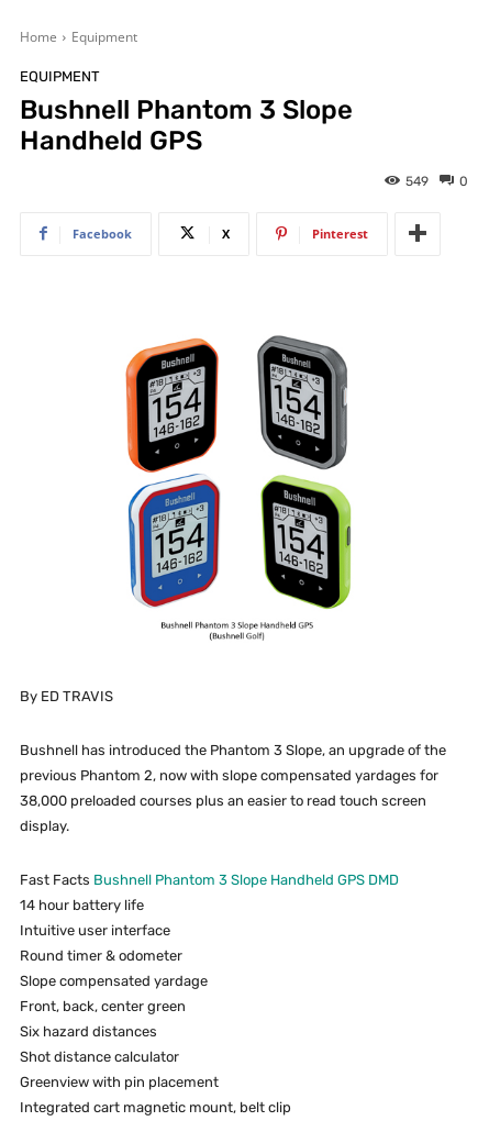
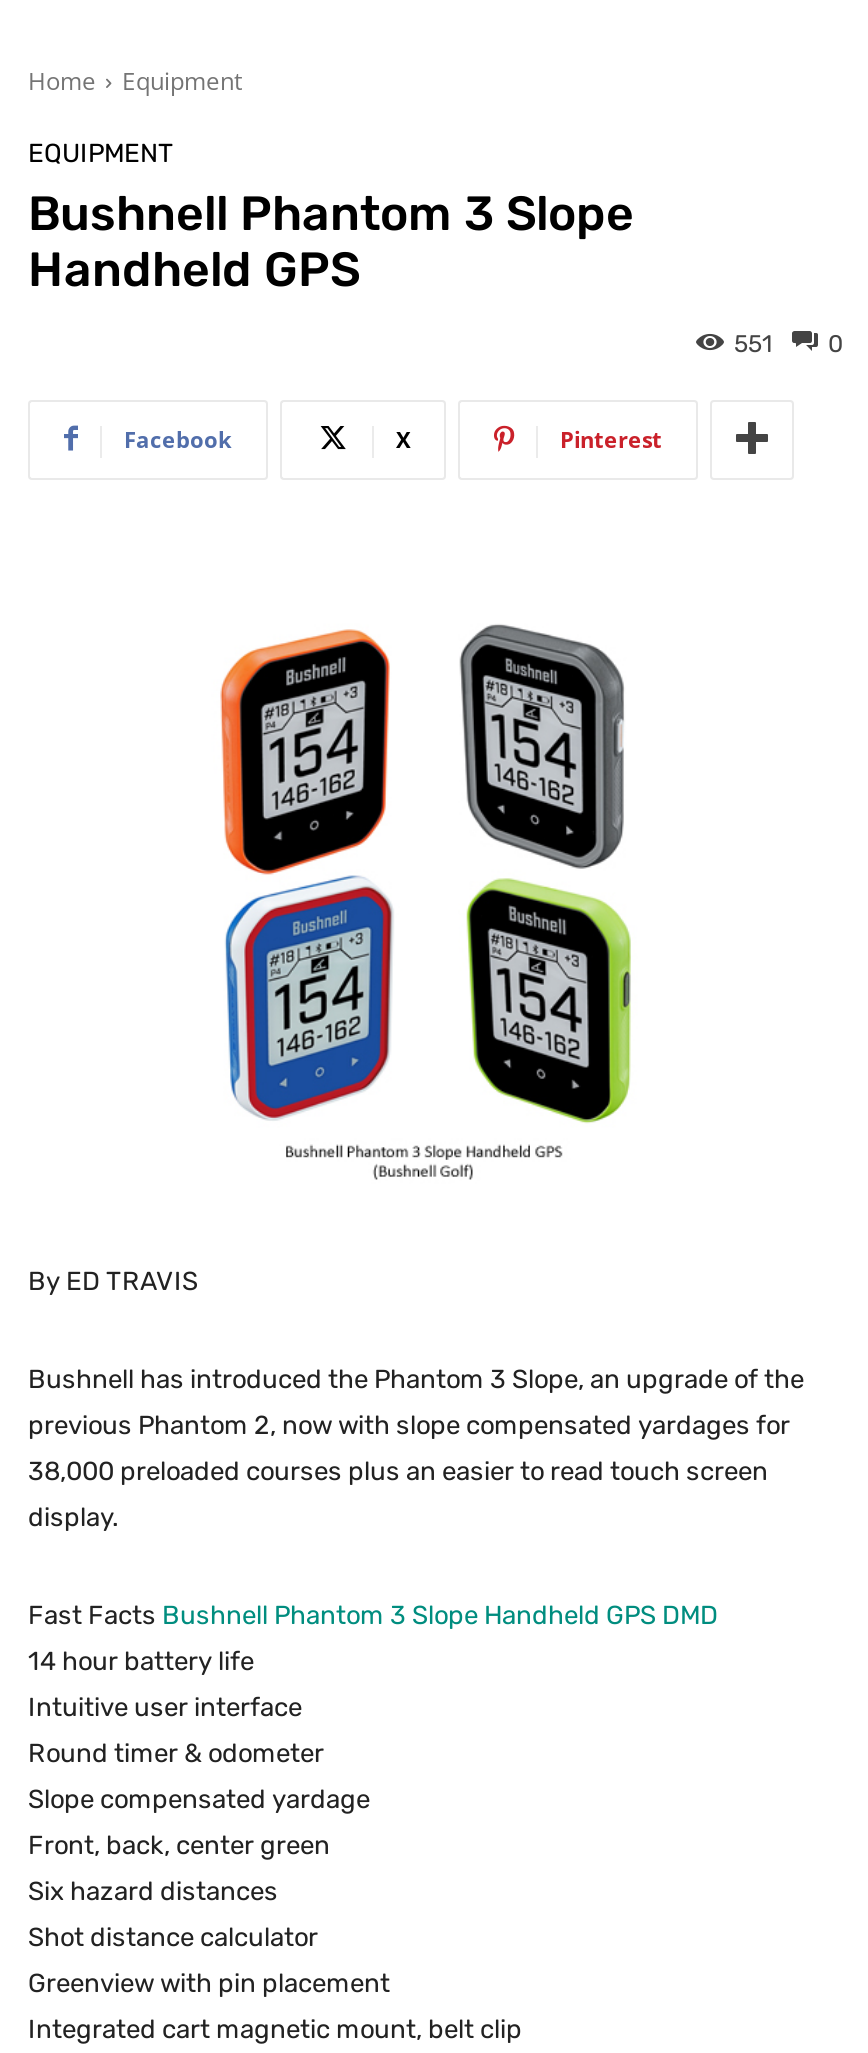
- 549 0
+ 551 0
